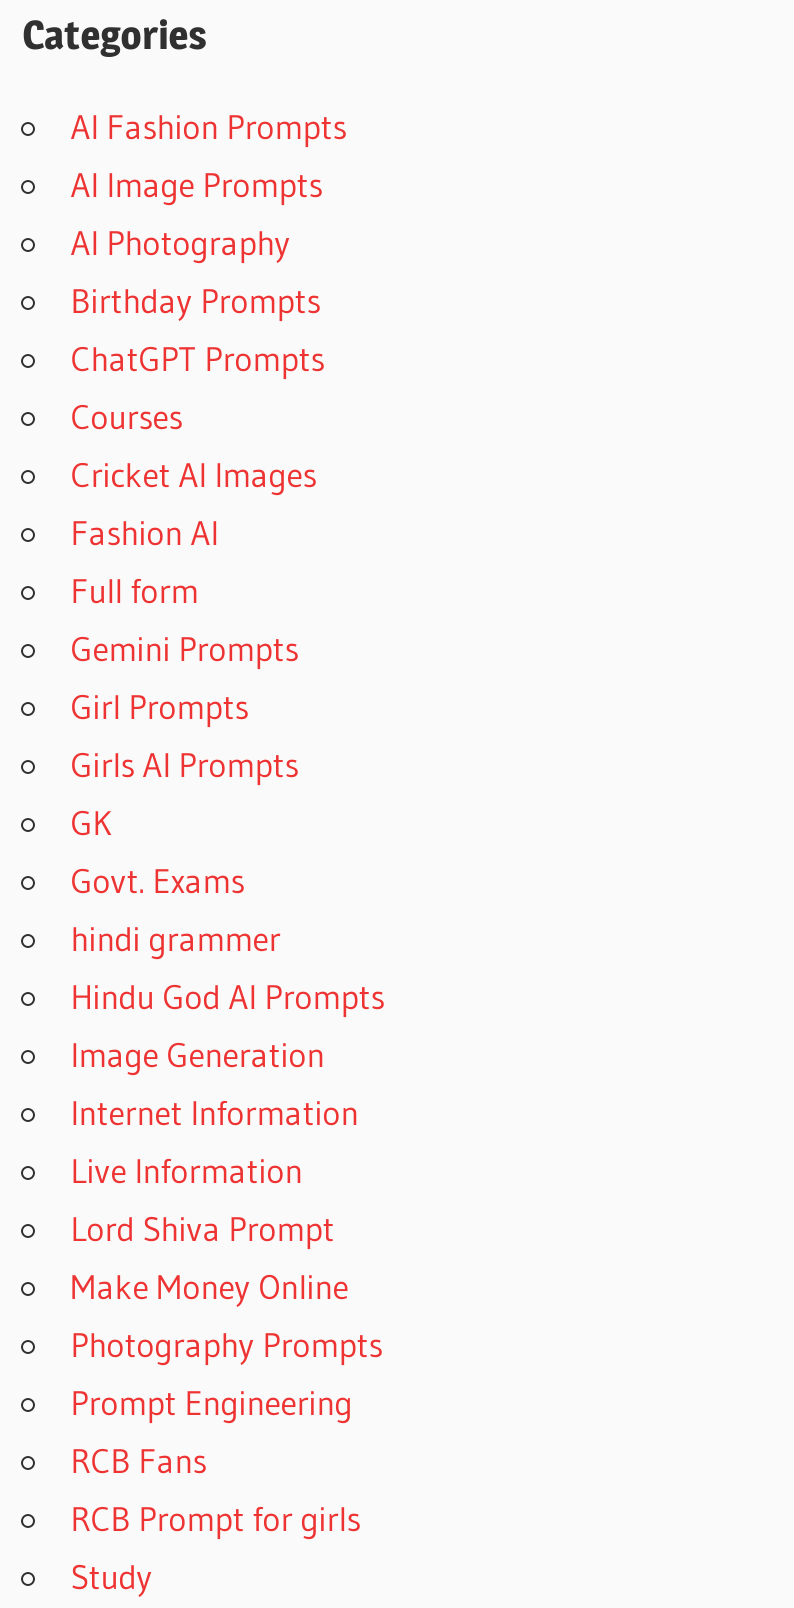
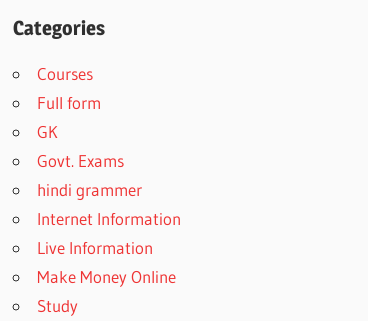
- AI Fashion Prompts
- AI Image Prompts
- AI Photography
- Birthday Prompts
- ChatGPT Prompts

- Cricket AI Images
- Fashion AI

- Gemini Prompts
- Girl Prompts
- Girls AI Prompts

- Hindu God AI Prompts
- Image Generation

- Lord Shiva Prompt

- Photography Prompts
- Prompt Engineering
- RCB Fans
- RCB Prompt for girls
